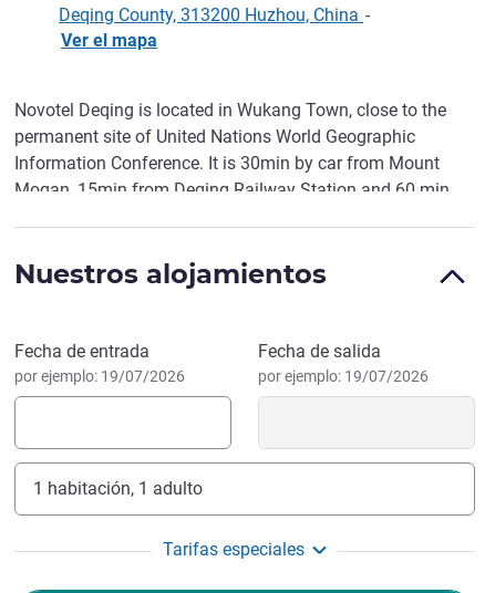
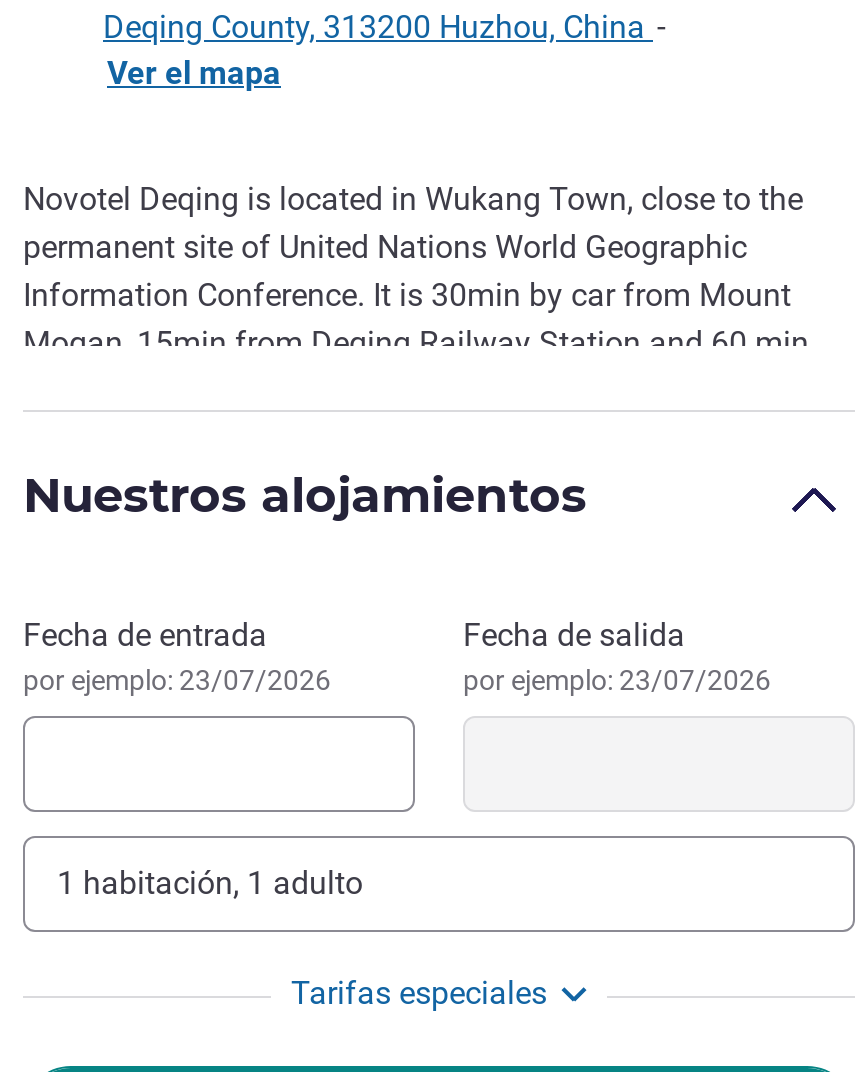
- por ejemplo: 19/07/2026
+ por ejemplo: 23/07/2026

- por ejemplo: 19/07/2026
+ por ejemplo: 23/07/2026
